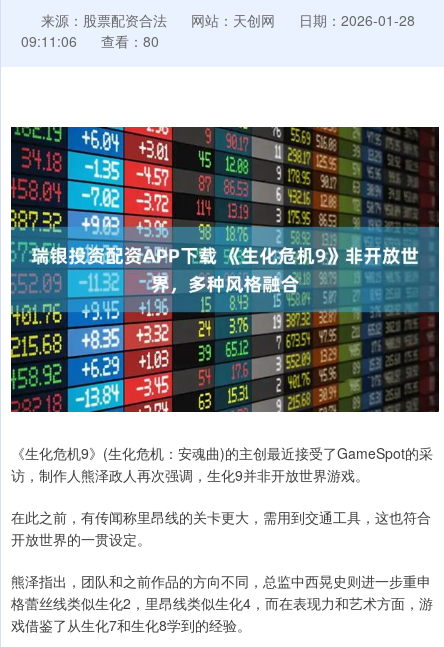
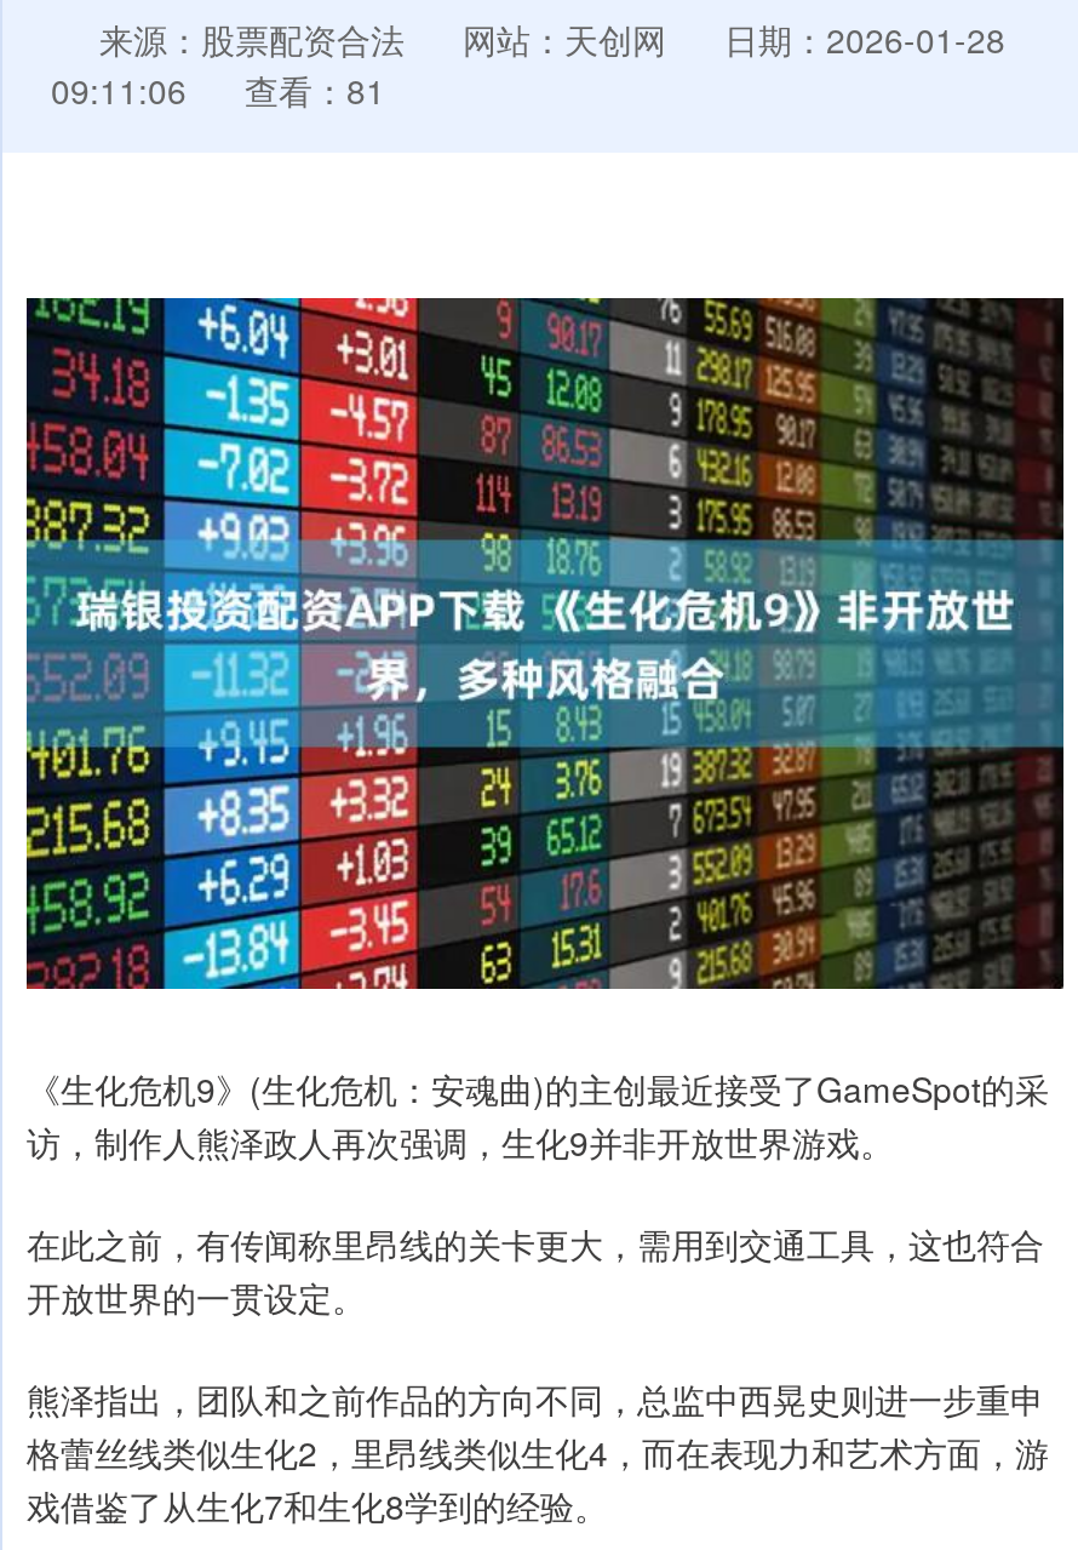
- 09:11:06 查看：80
+ 09:11:06 查看：81
